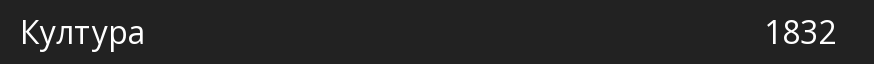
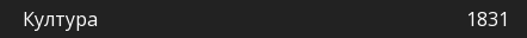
- 1832
+ 1831
